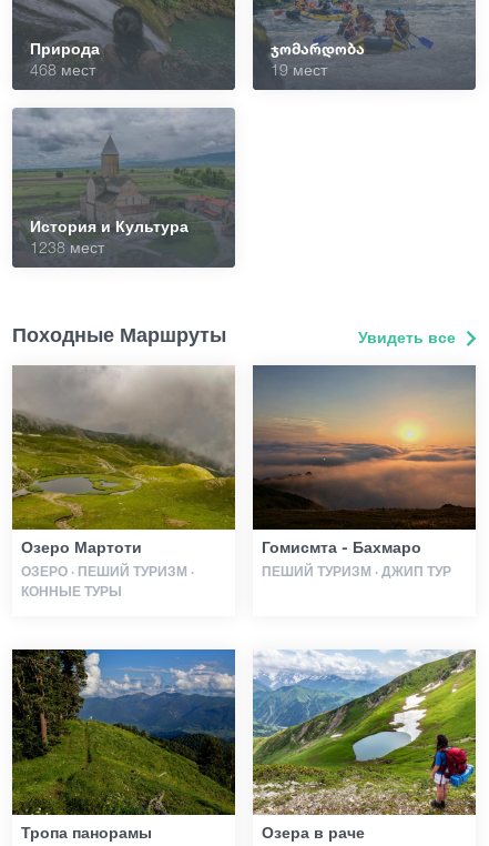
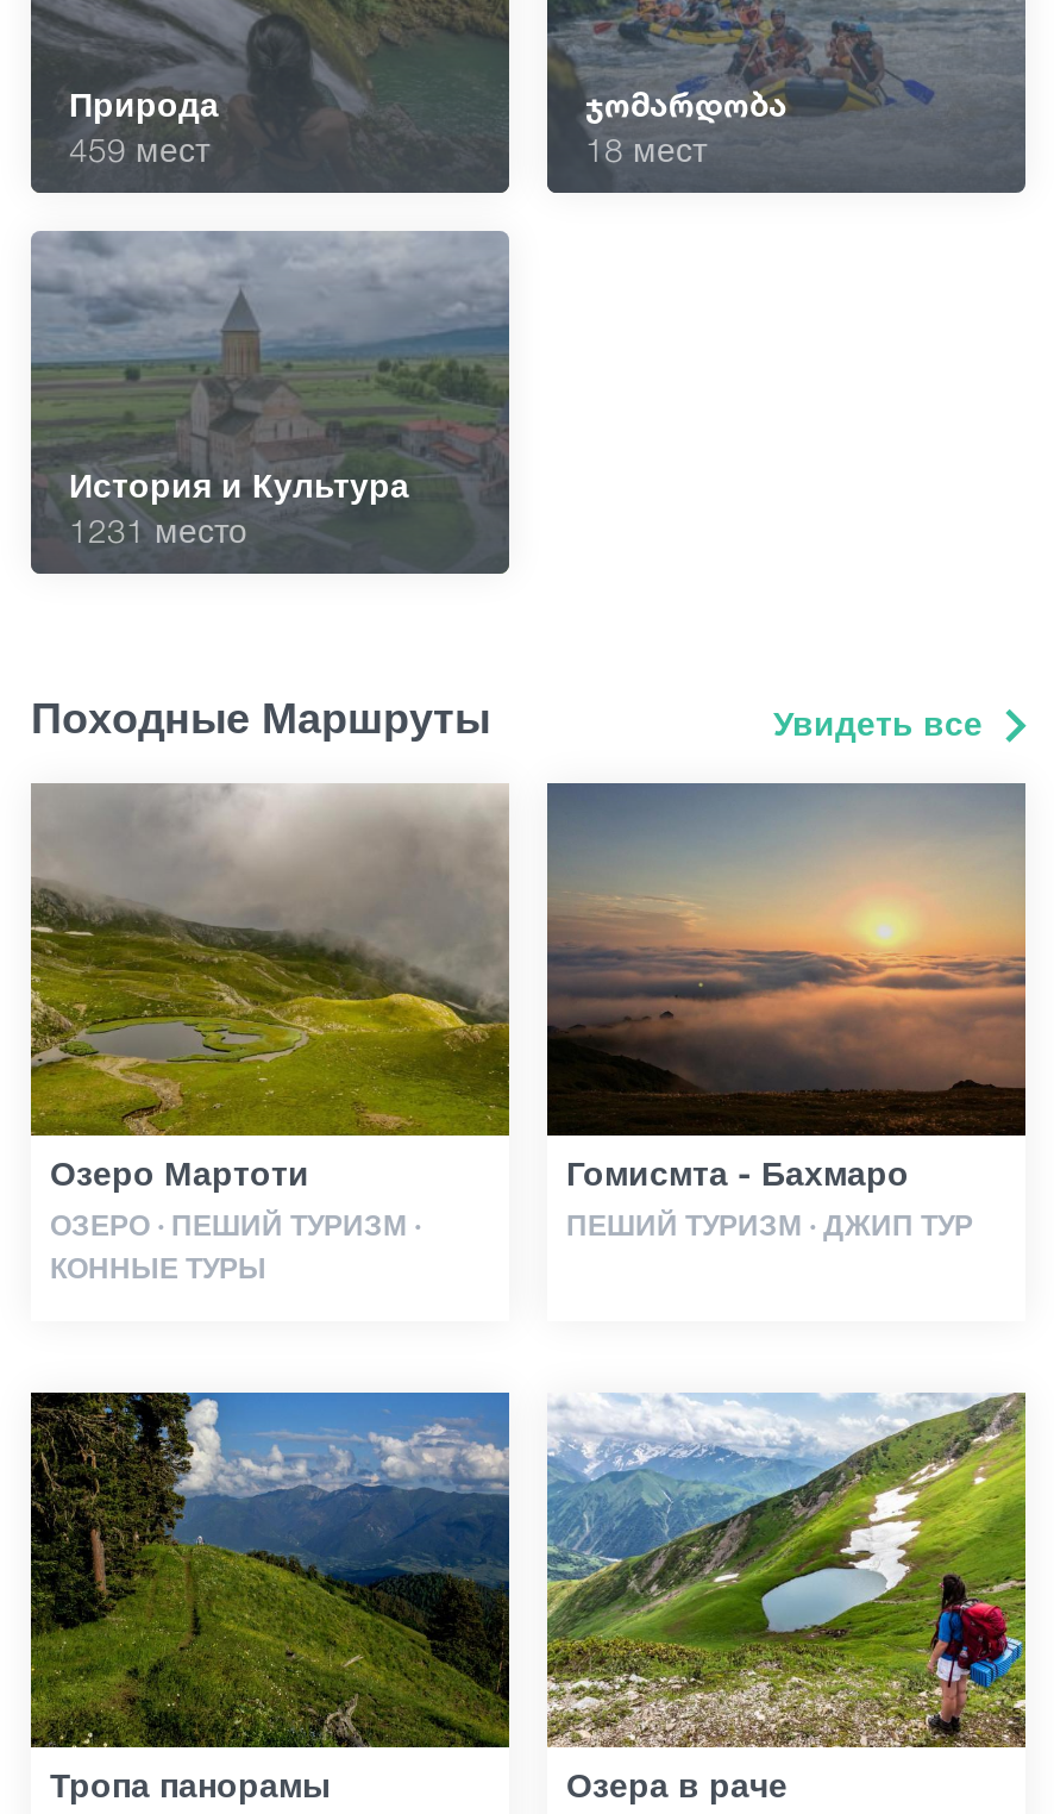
- 468 мест
+ 459 мест

- 19 мест
+ 18 мест

- 1238 мест
+ 1231 место
